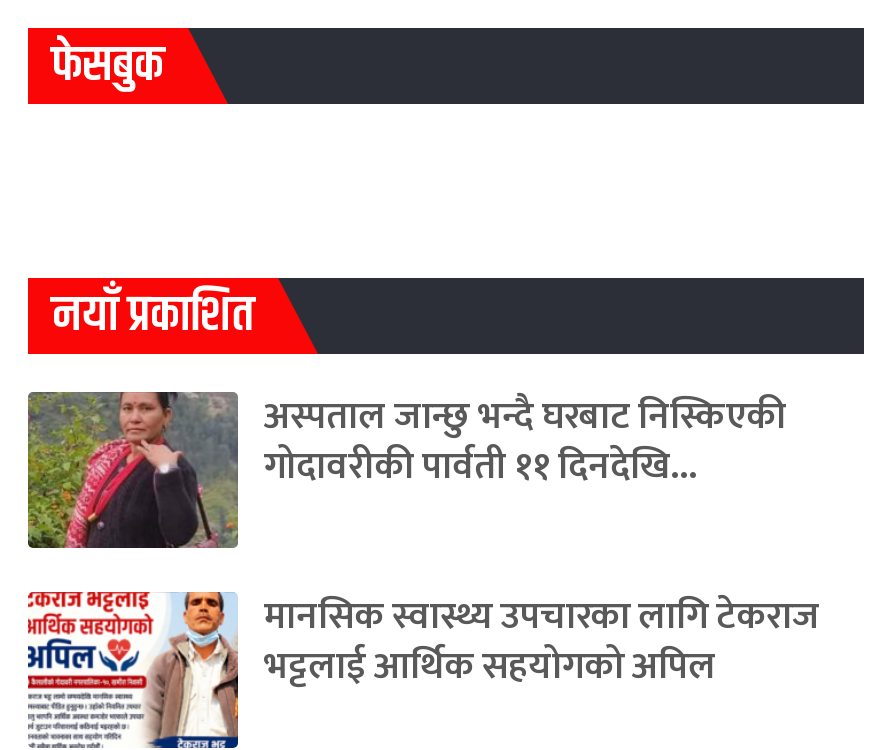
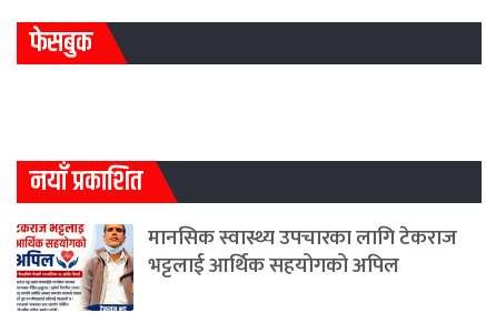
- [image]
- अस्पताल जान्छु भन्दै घरबाट निस्किएकी
- गोदावरीकी पार्वती ११ दिनदेखि…
